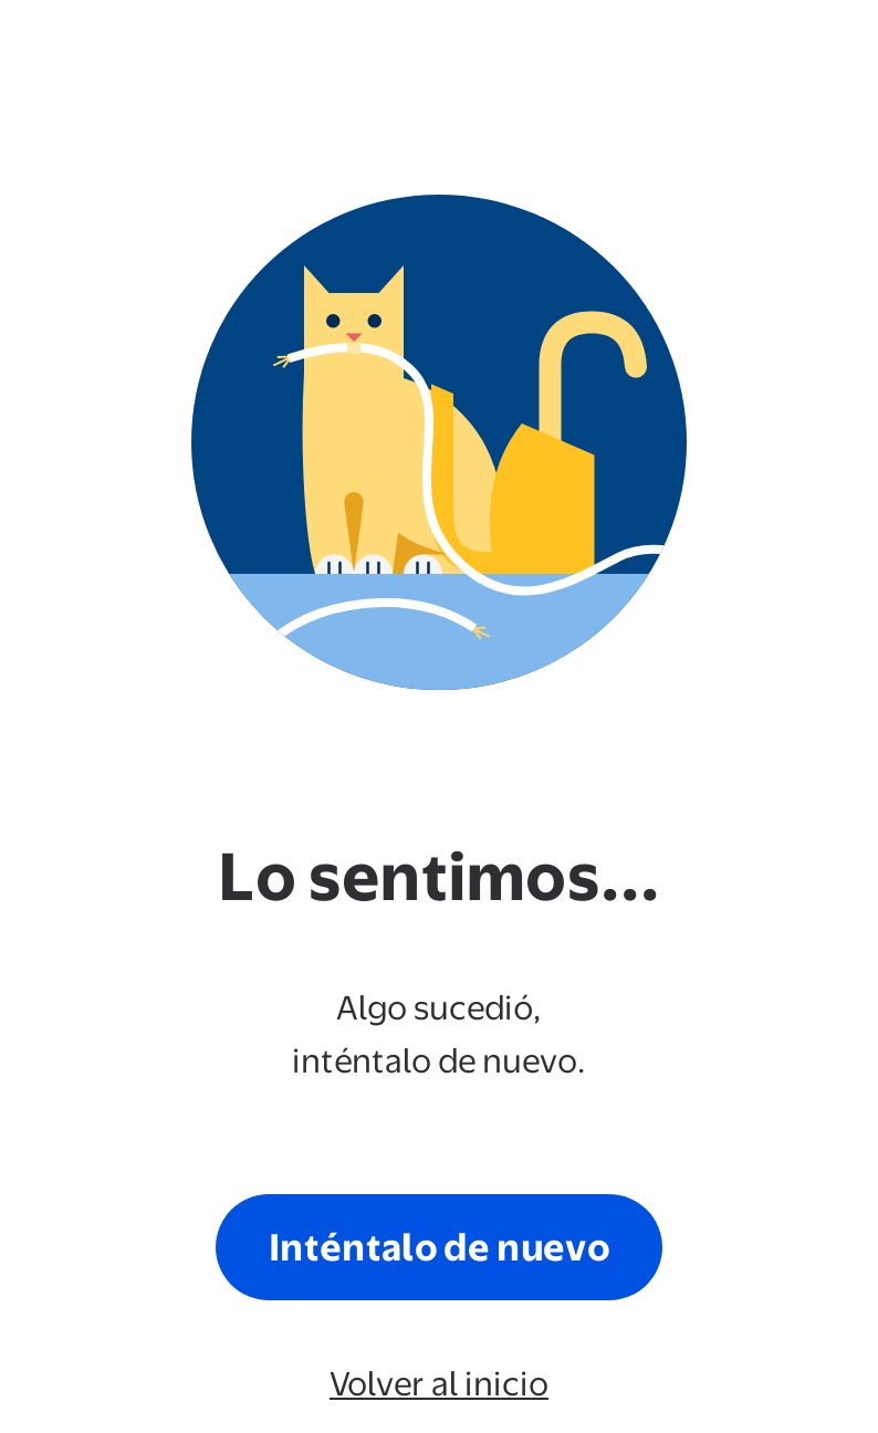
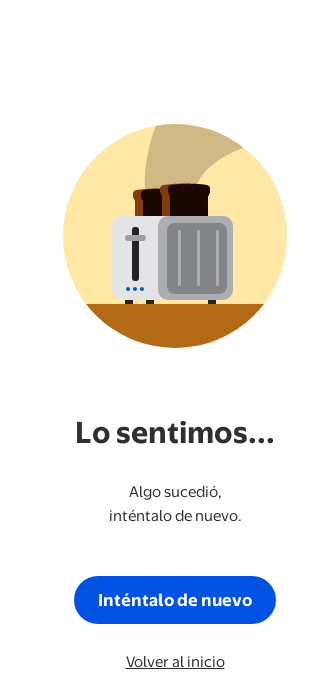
- [image]
+ [image]
